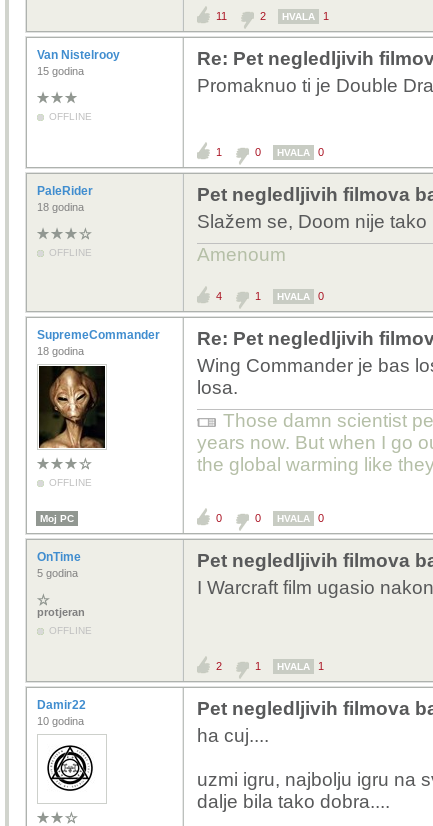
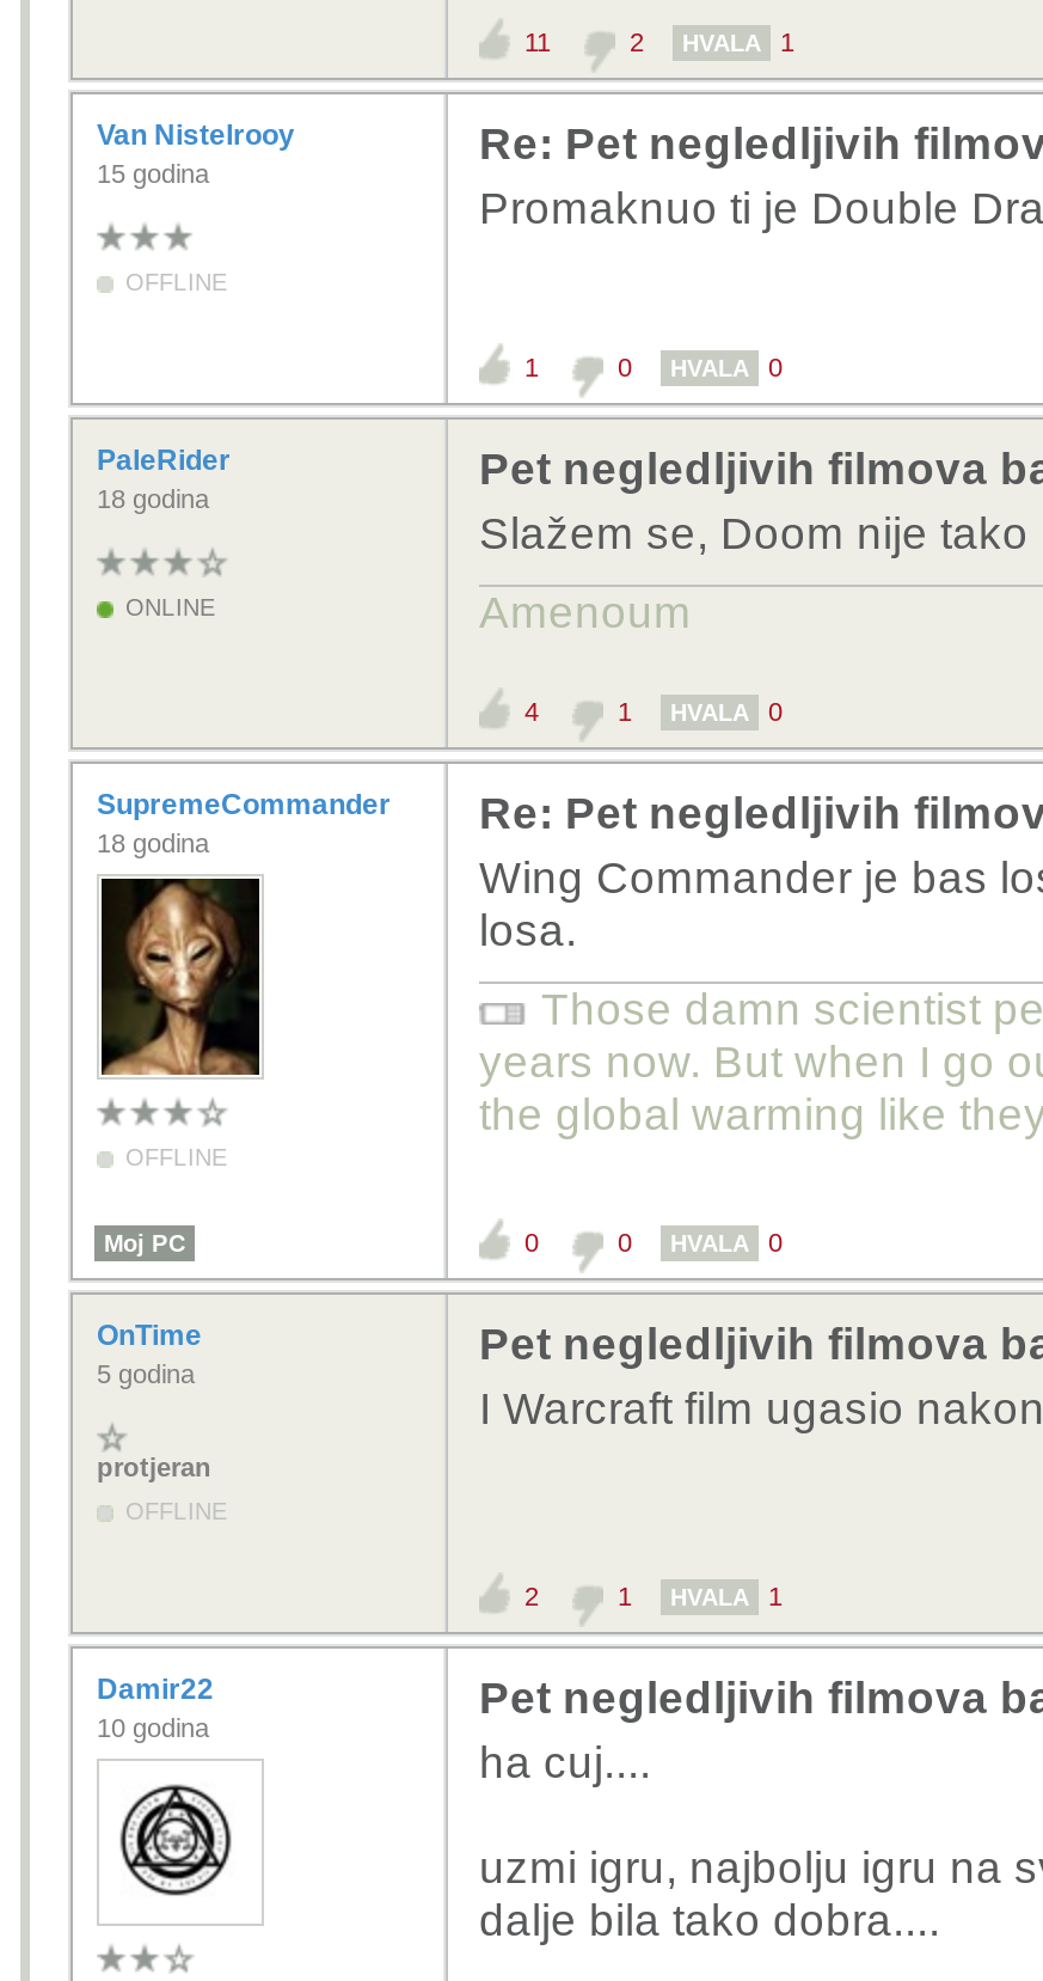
- OFFLINE
+ ONLINE
